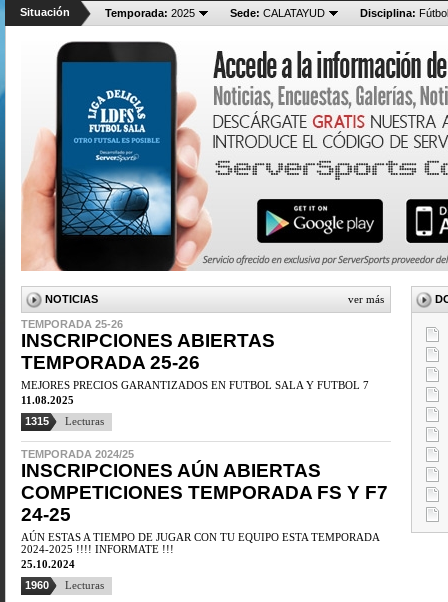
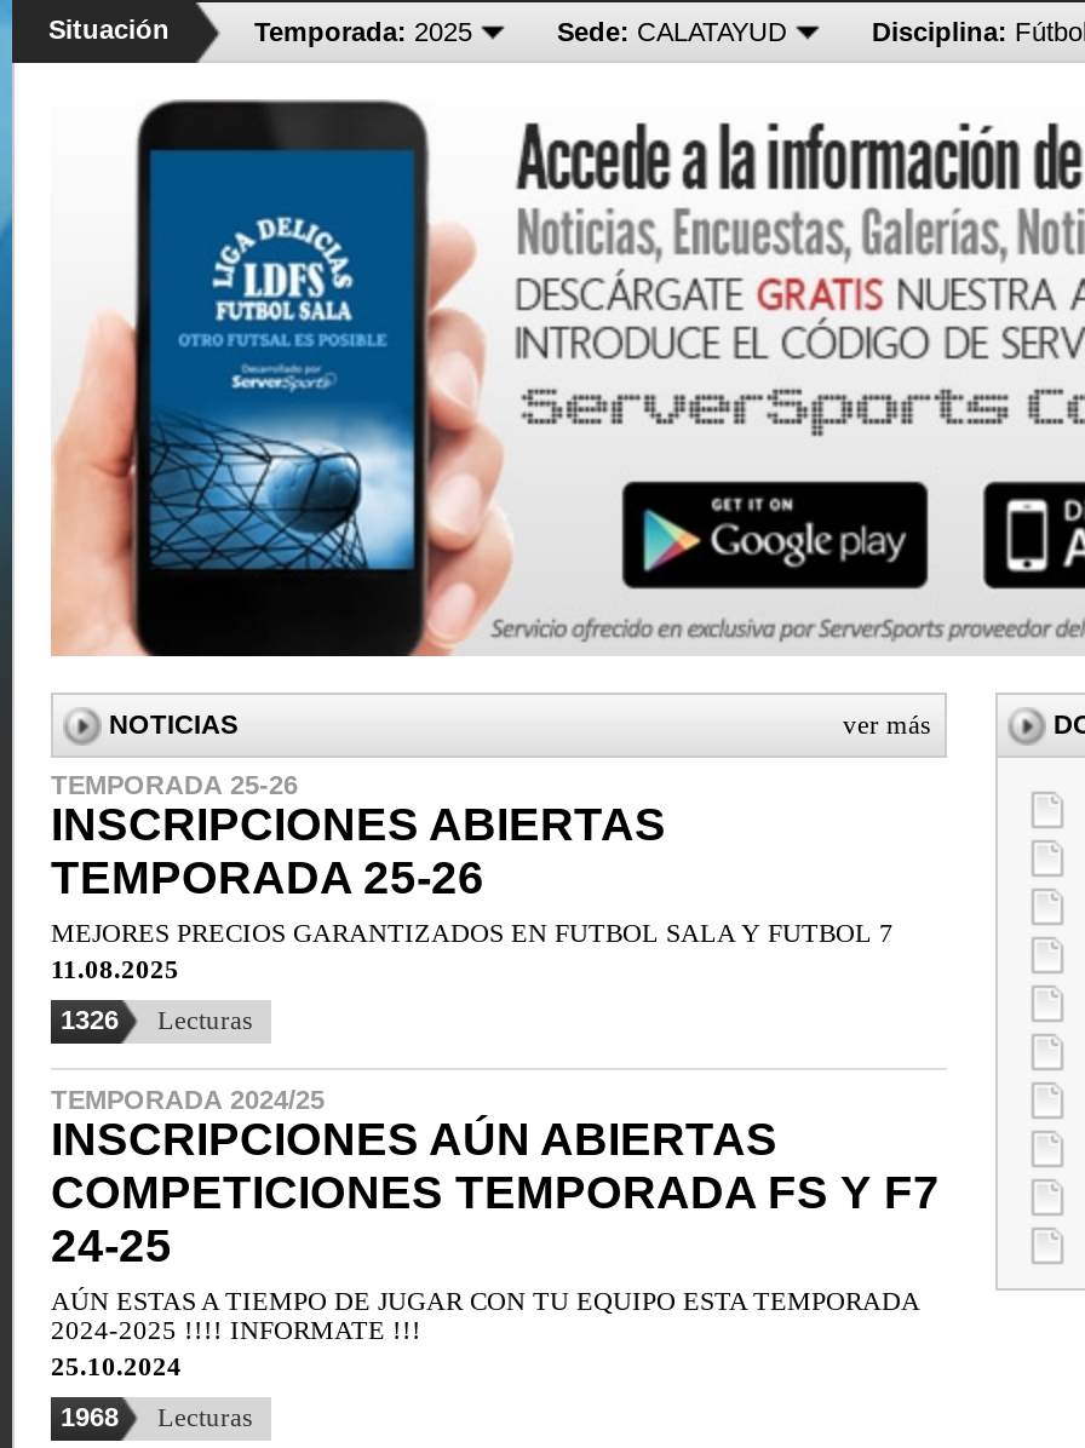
- 1315 Lecturas
+ 1326 Lecturas

- 1960 Lecturas
+ 1968 Lecturas
